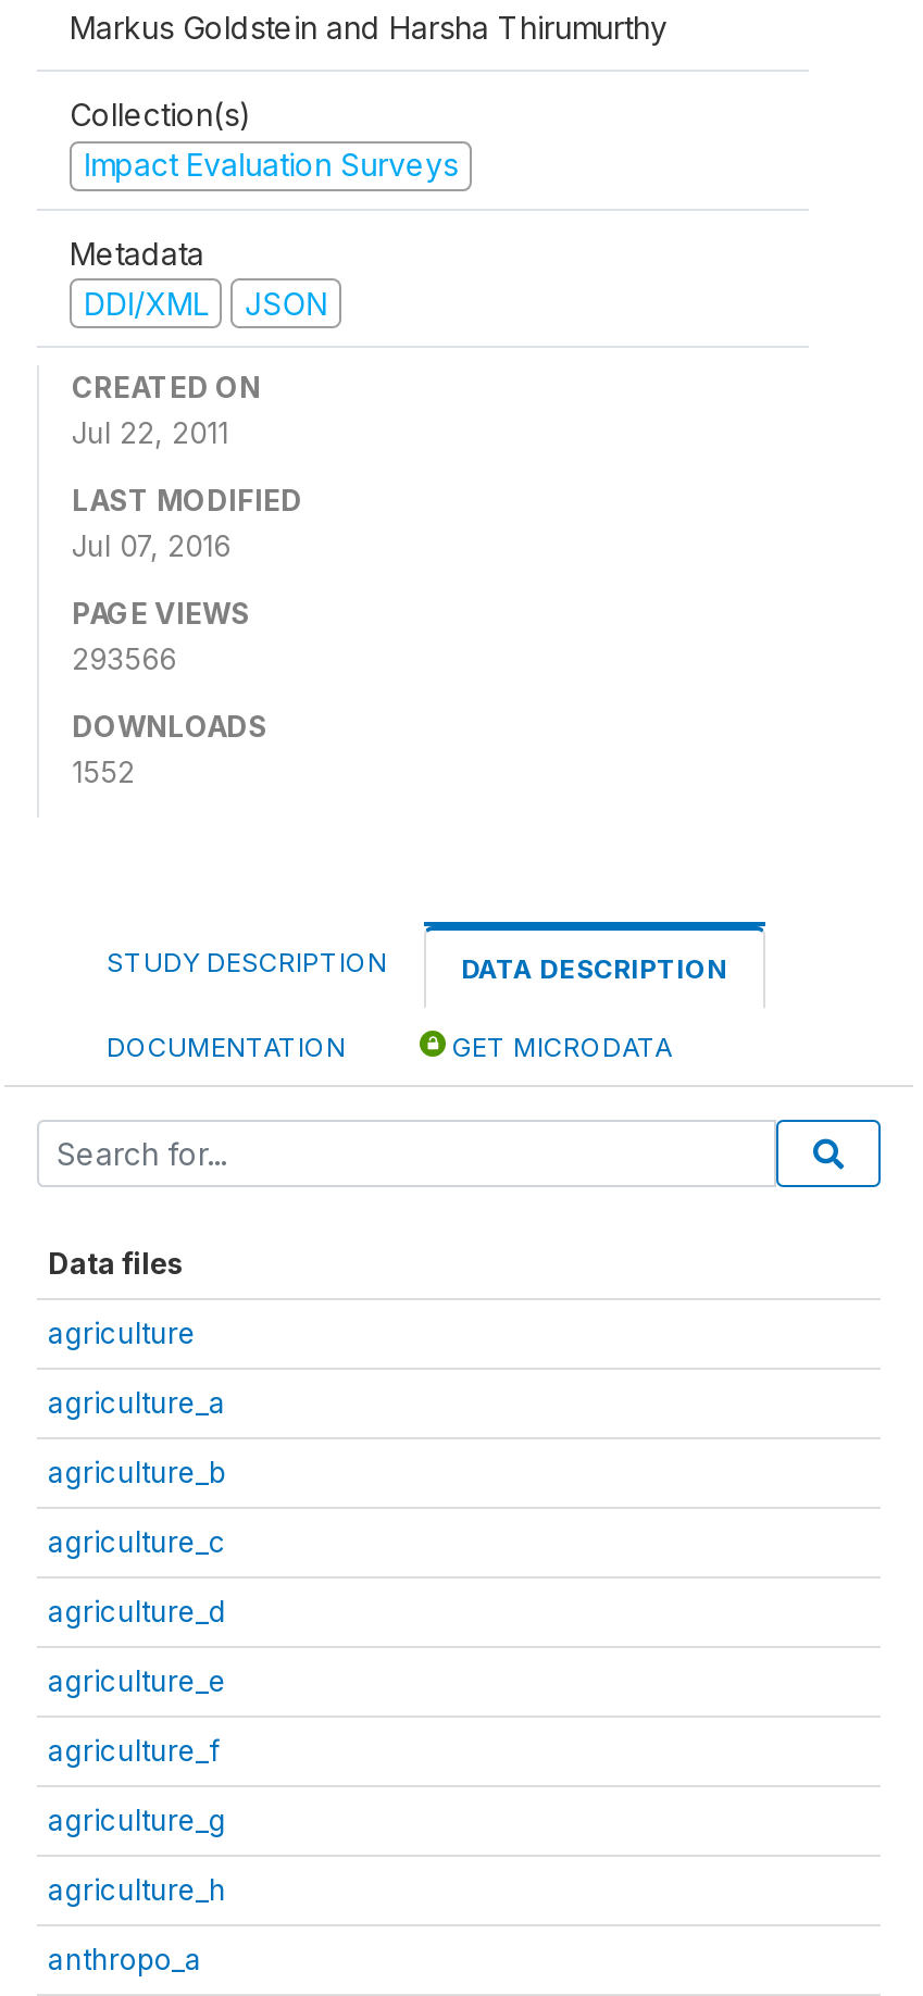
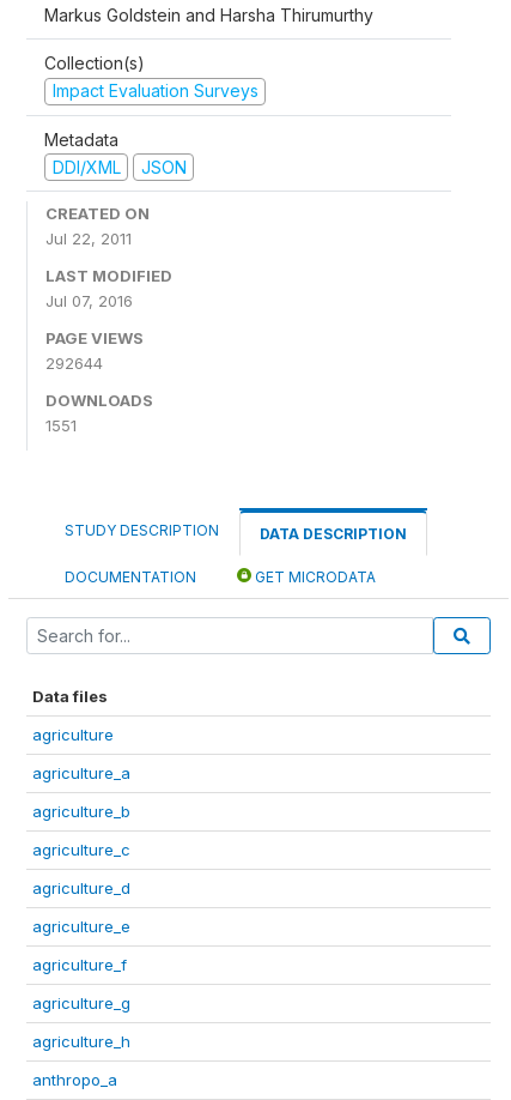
- 293566
+ 292644

- 1552
+ 1551
